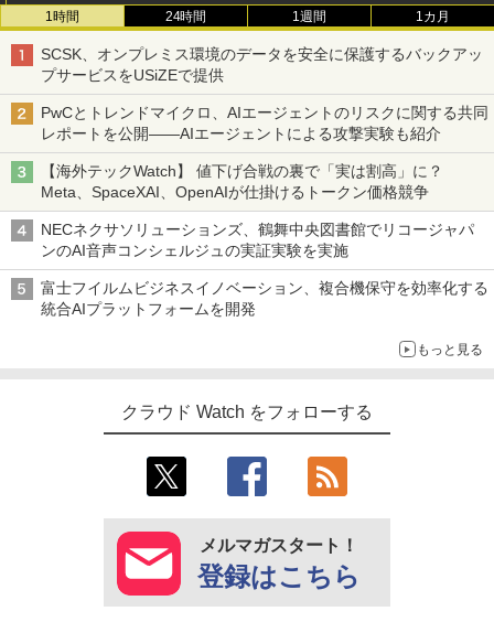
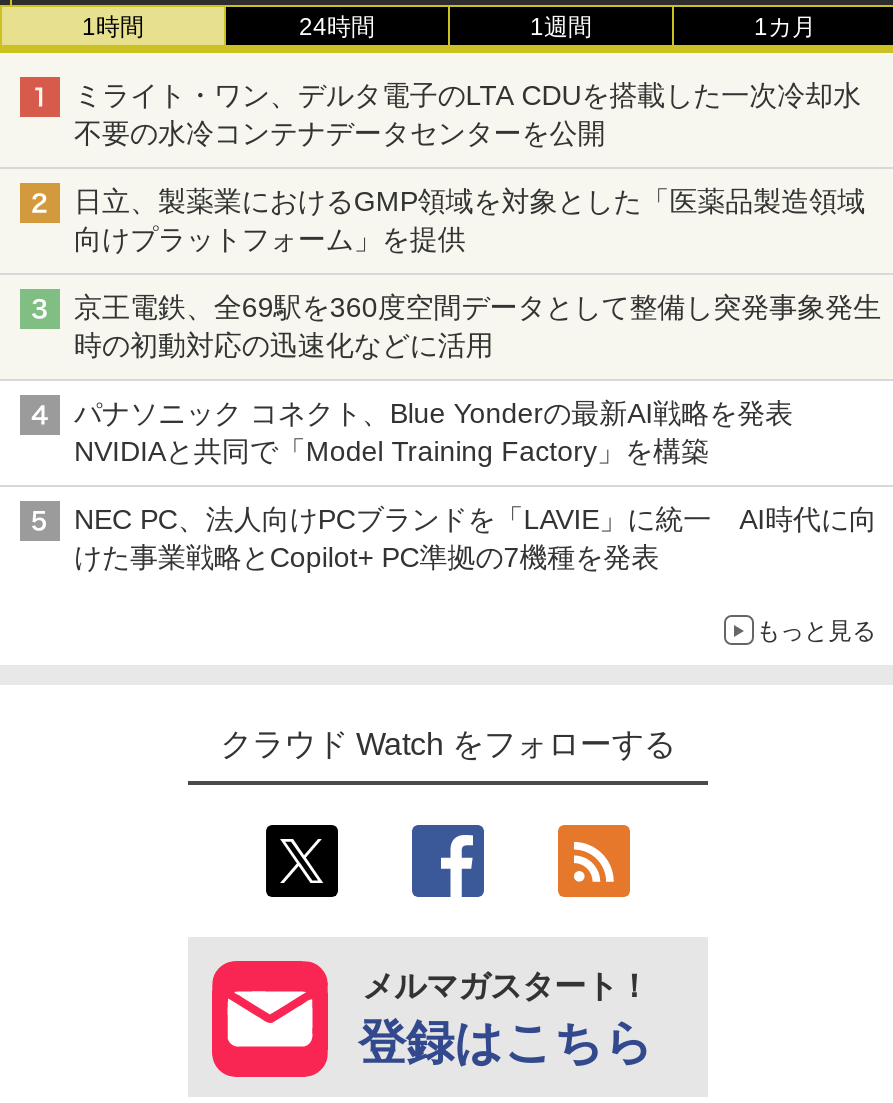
- SCSK、オンプレミス環境のデータを安全に保護するバックアッ
- プサービスをUSiZEで提供
+ ミライト・ワン、デルタ電子のLTA CDUを搭載した一次冷却水
+ 不要の水冷コンテナデータセンターを公開

- PwCとトレンドマイクロ、AIエージェントのリスクに関する共同
- レポートを公開――AIエージェントによる攻撃実験も紹介
+ 日立、製薬業におけるGMP領域を対象とした「医薬品製造領域
+ 向けプラットフォーム」を提供

- 【海外テックWatch】 値下げ合戦の裏で「実は割高」に？
- Meta、SpaceXAI、OpenAIが仕掛けるトークン価格競争
+ 京王電鉄、全69駅を360度空間データとして整備し突発事象発生
+ 時の初動対応の迅速化などに活用

- NECネクサソリューションズ、鶴舞中央図書館でリコージャパ
- ンのAI音声コンシェルジュの実証実験を実施
+ パナソニック コネクト、Blue Yonderの最新AI戦略を発表
+ NVIDIAと共同で「Model Training Factory」を構築

- 富士フイルムビジネスイノベーション、複合機保守を効率化する
- 統合AIプラットフォームを開発
+ NEC PC、法人向けPCブランドを「LAVIE」に統一 AI時代に向
+ けた事業戦略とCopilot+ PC準拠の7機種を発表
